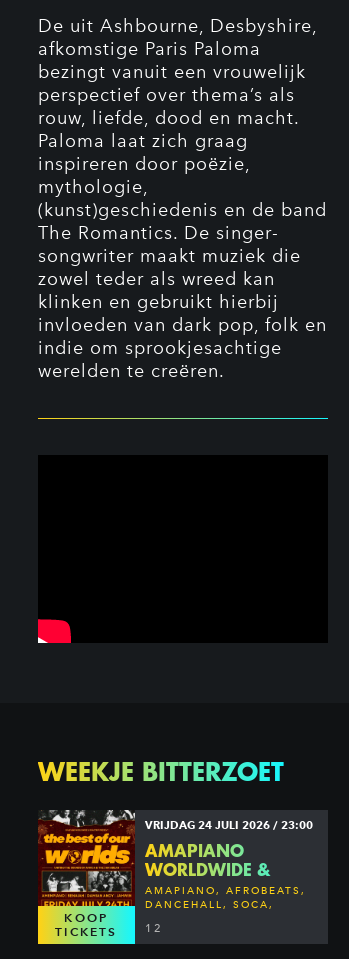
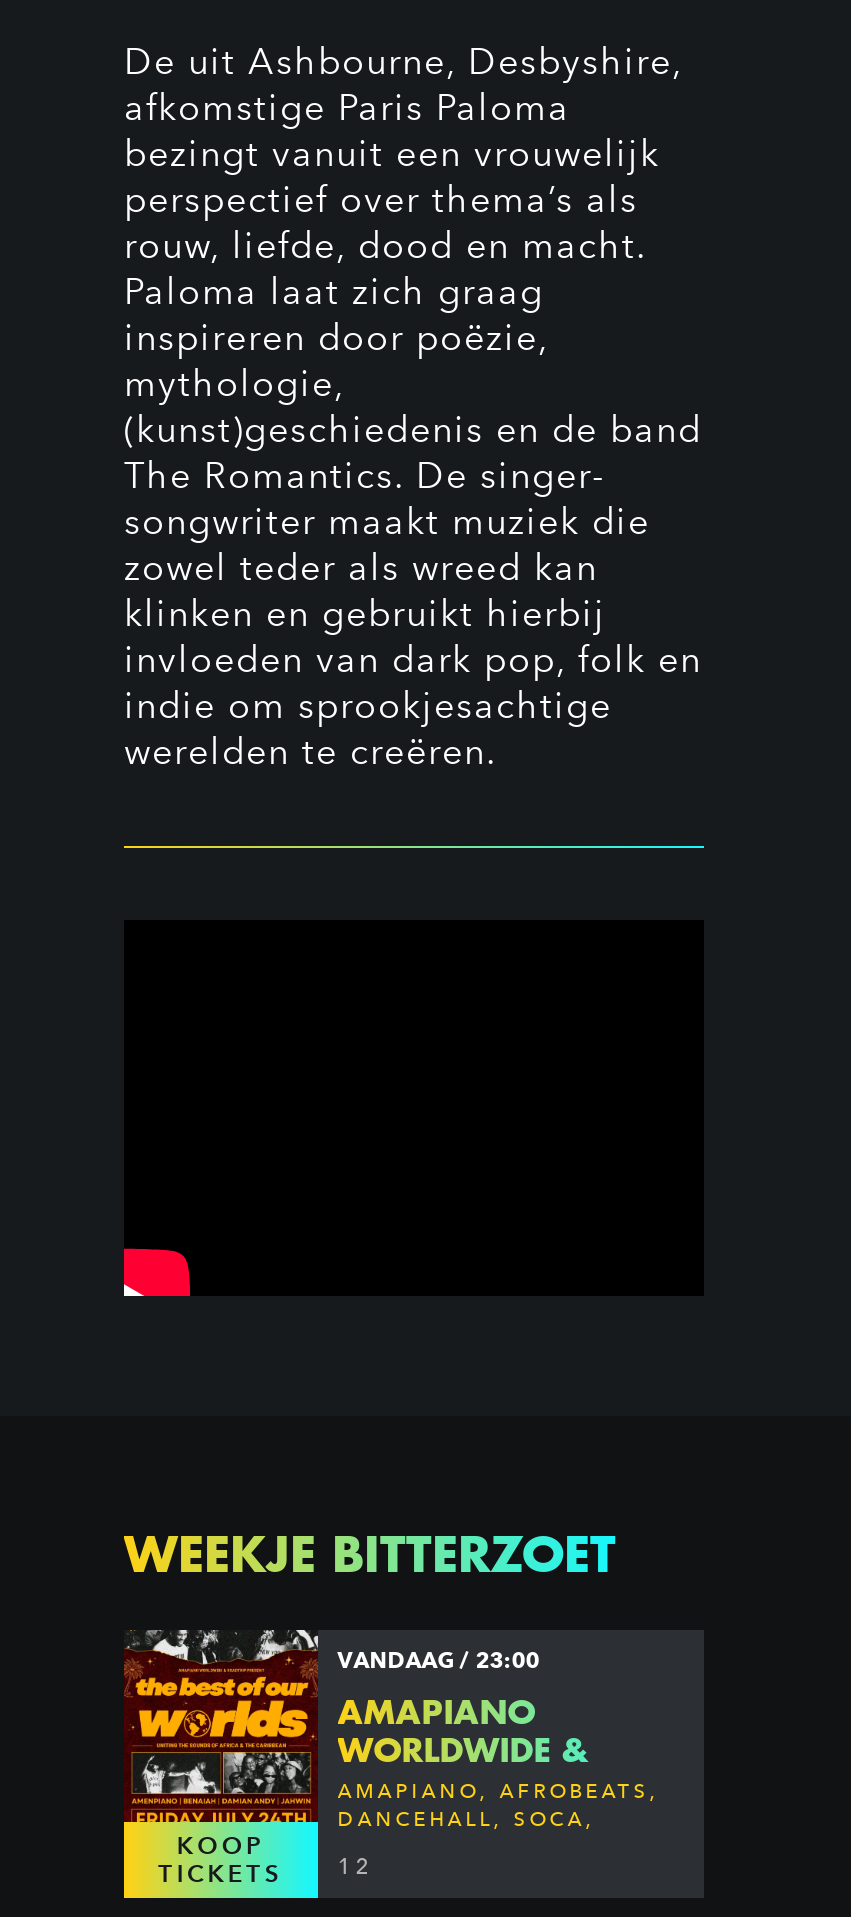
- VRIJDAG 24 JULI 2026 / 23:00
+ VANDAAG / 23:00
